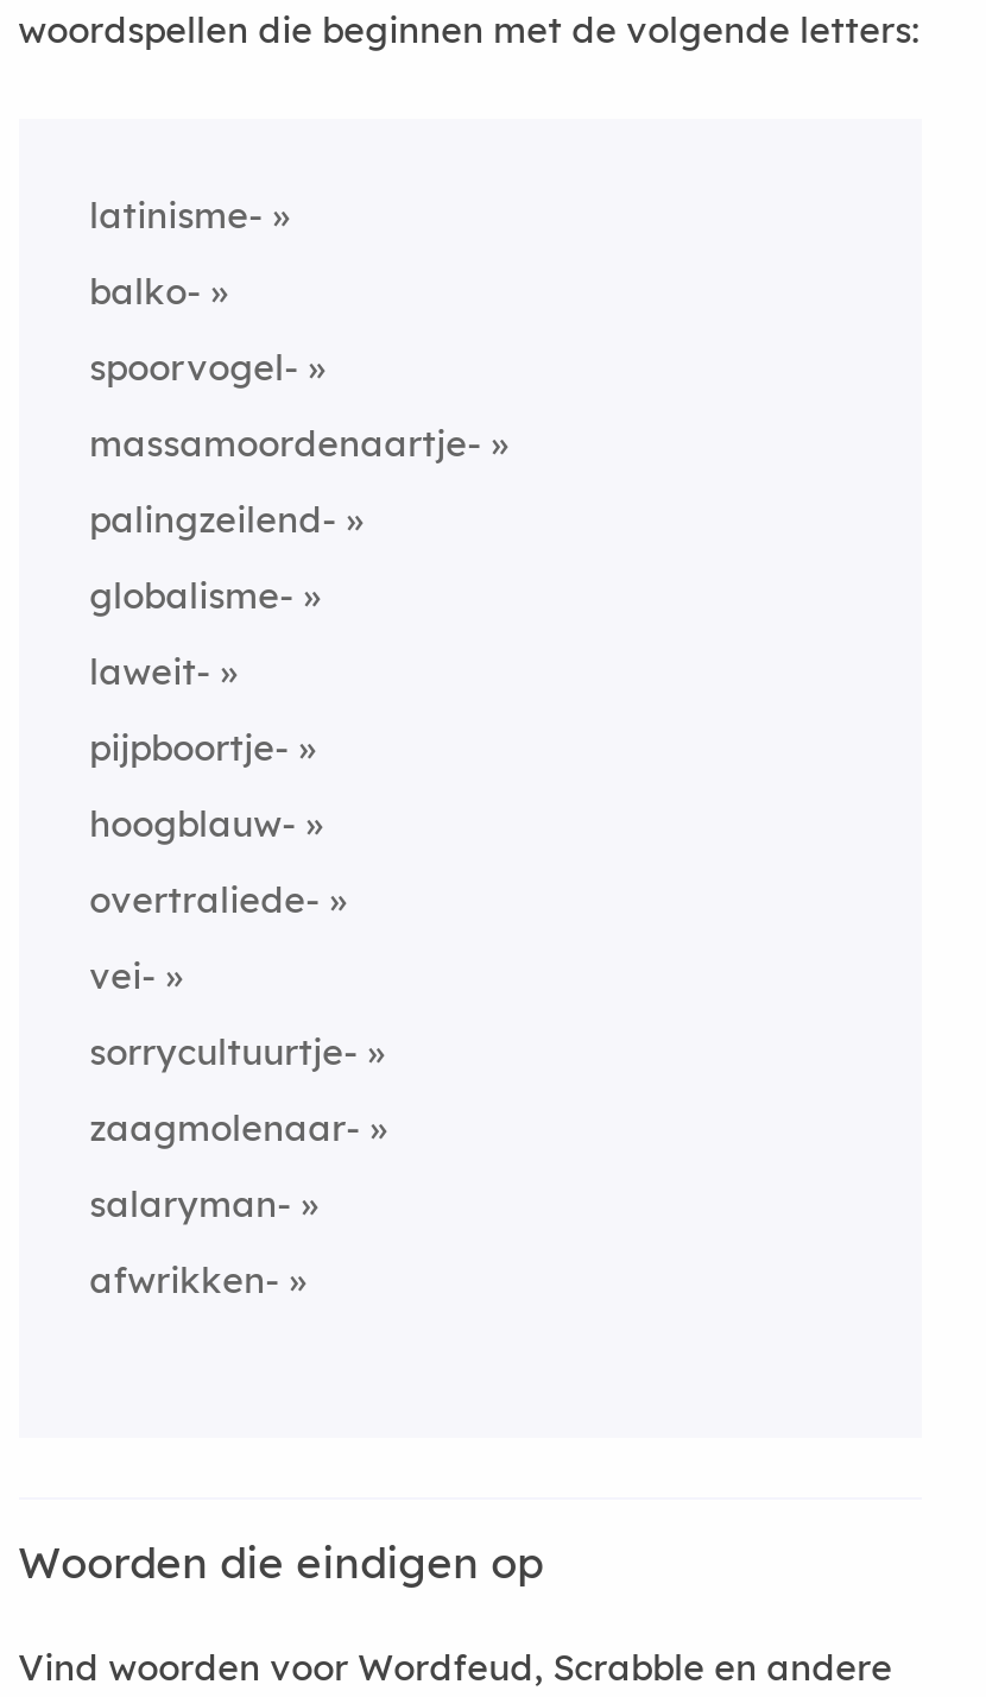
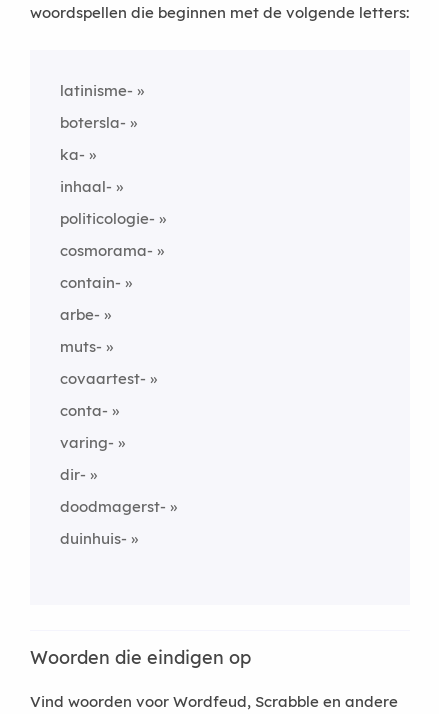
- balko-
+ botersla-

- spoorvogel-
+ ka-

- massamoordenaartje-
+ inhaal-

- palingzeilend-
+ politicologie-

- globalisme-
+ cosmorama-

- laweit-
+ contain-

- pijpboortje-
+ arbe-

- hoogblauw-
+ muts-

- overtraliede-
+ covaartest-

- vei-
+ conta-

- sorrycultuurtje-
+ varing-

- zaagmolenaar-
+ dir-

- salaryman-
+ doodmagerst-

- afwrikken-
+ duinhuis-
